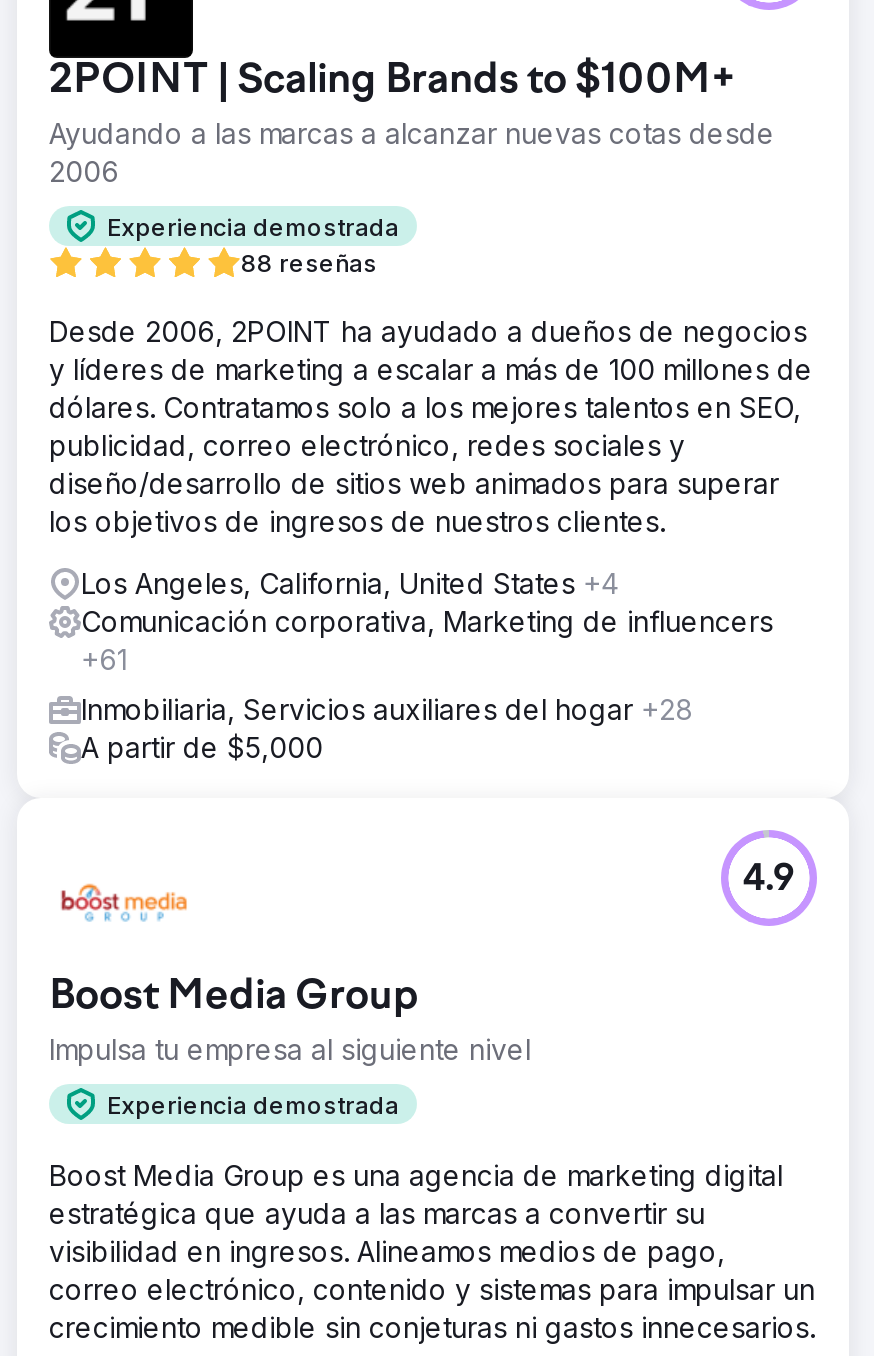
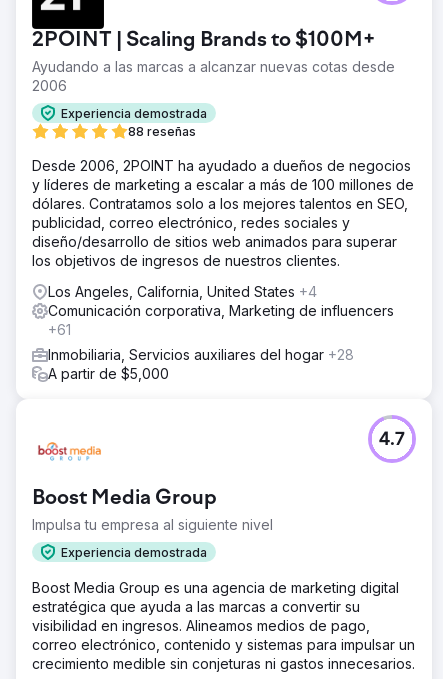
- 4.9
+ 4.7
